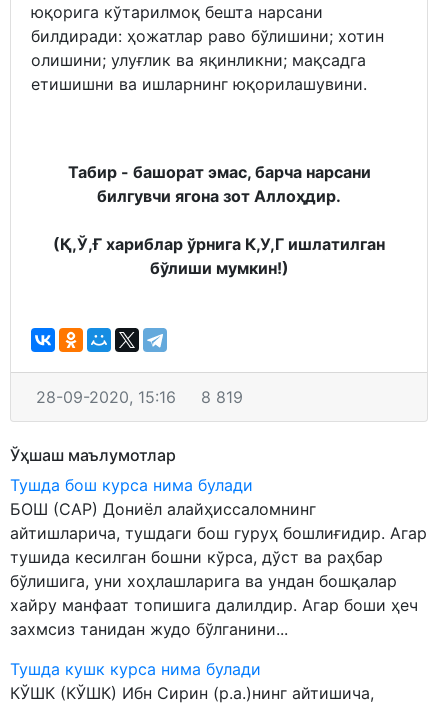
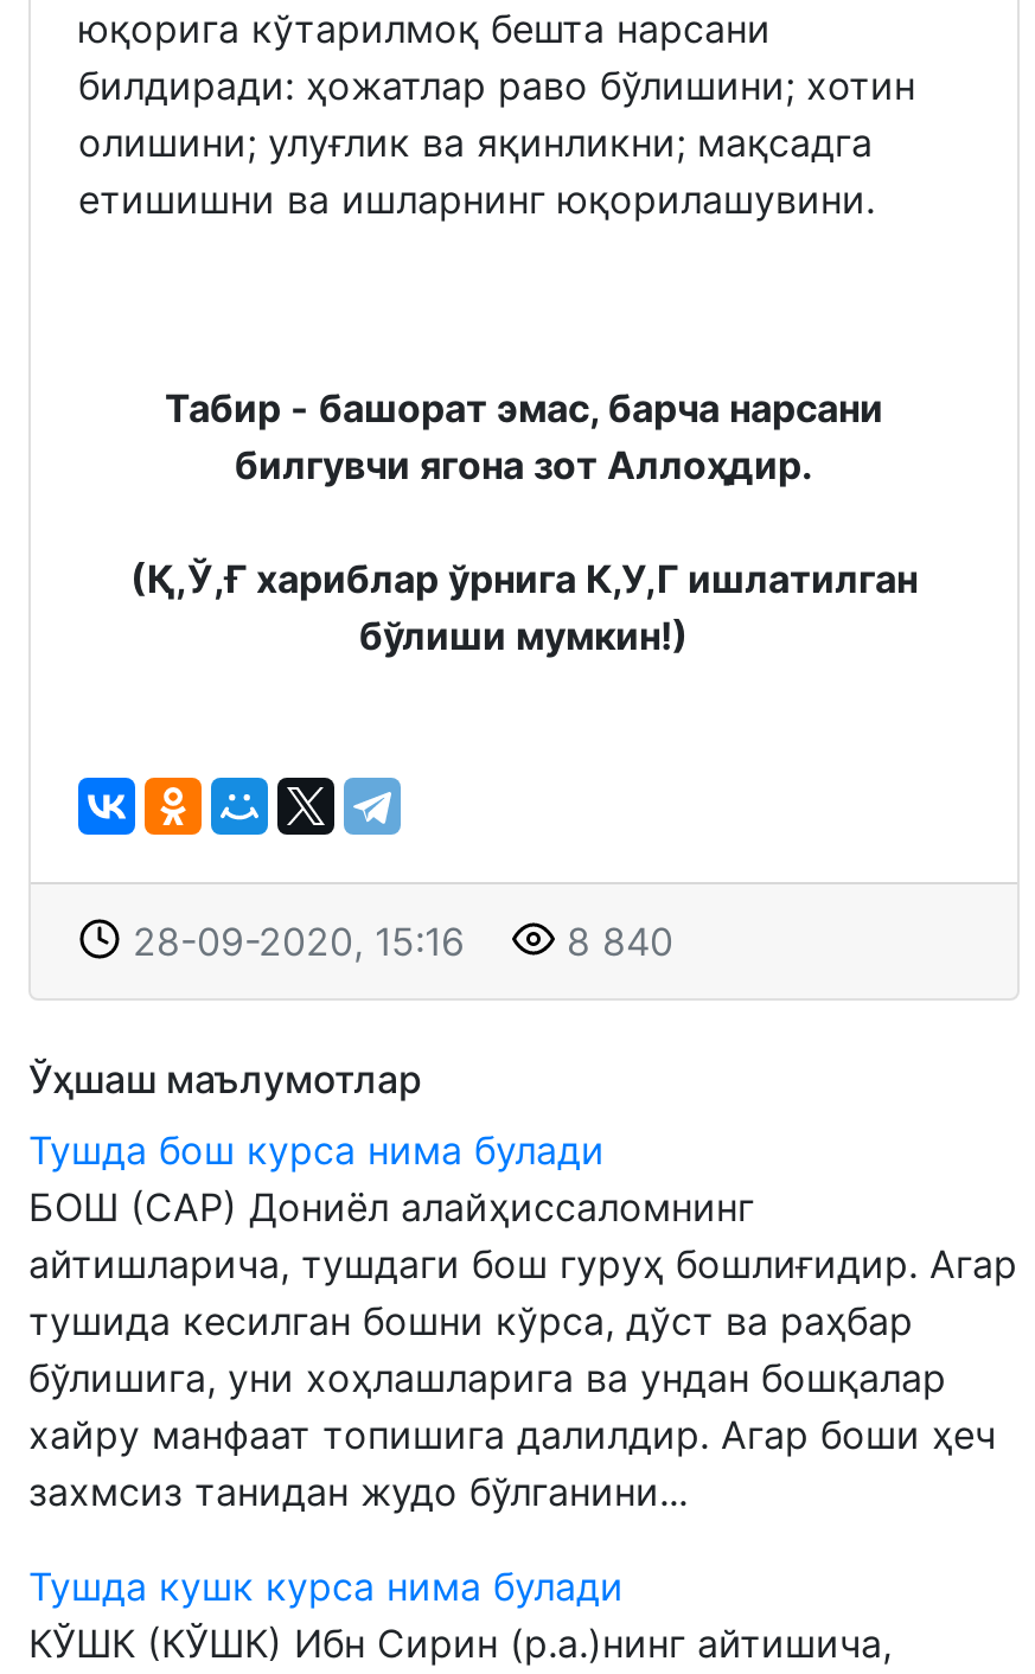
- 28-09-2020, 15:16 8 819
+ 28-09-2020, 15:16 8 840
